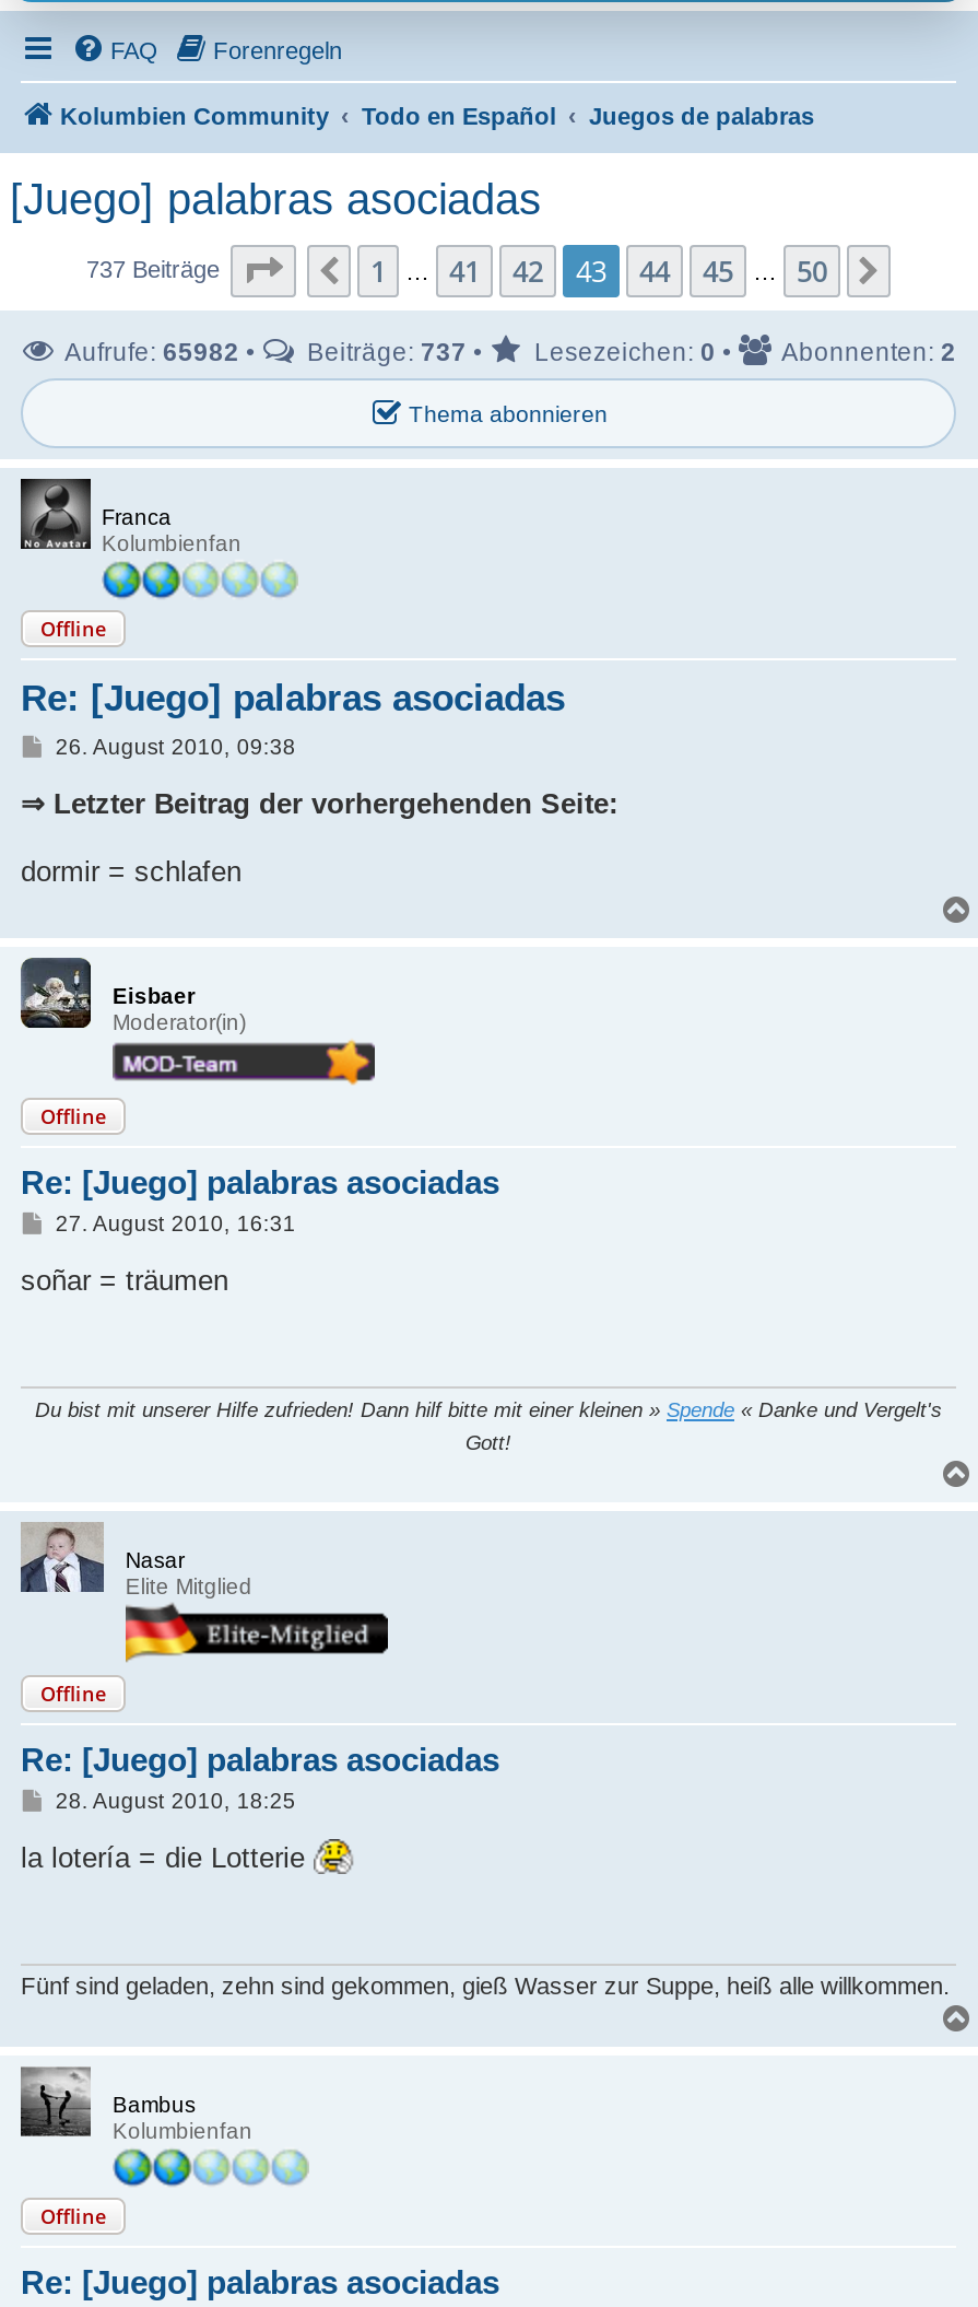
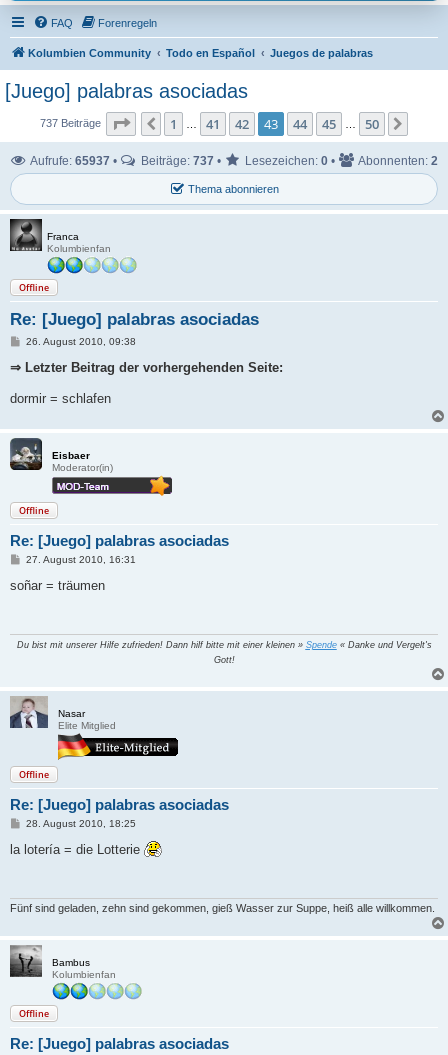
- Aufrufe: 65982 • Beiträge: 737 • Lesezeichen: 0 • Abonnenten: 2
+ Aufrufe: 65937 • Beiträge: 737 • Lesezeichen: 0 • Abonnenten: 2
